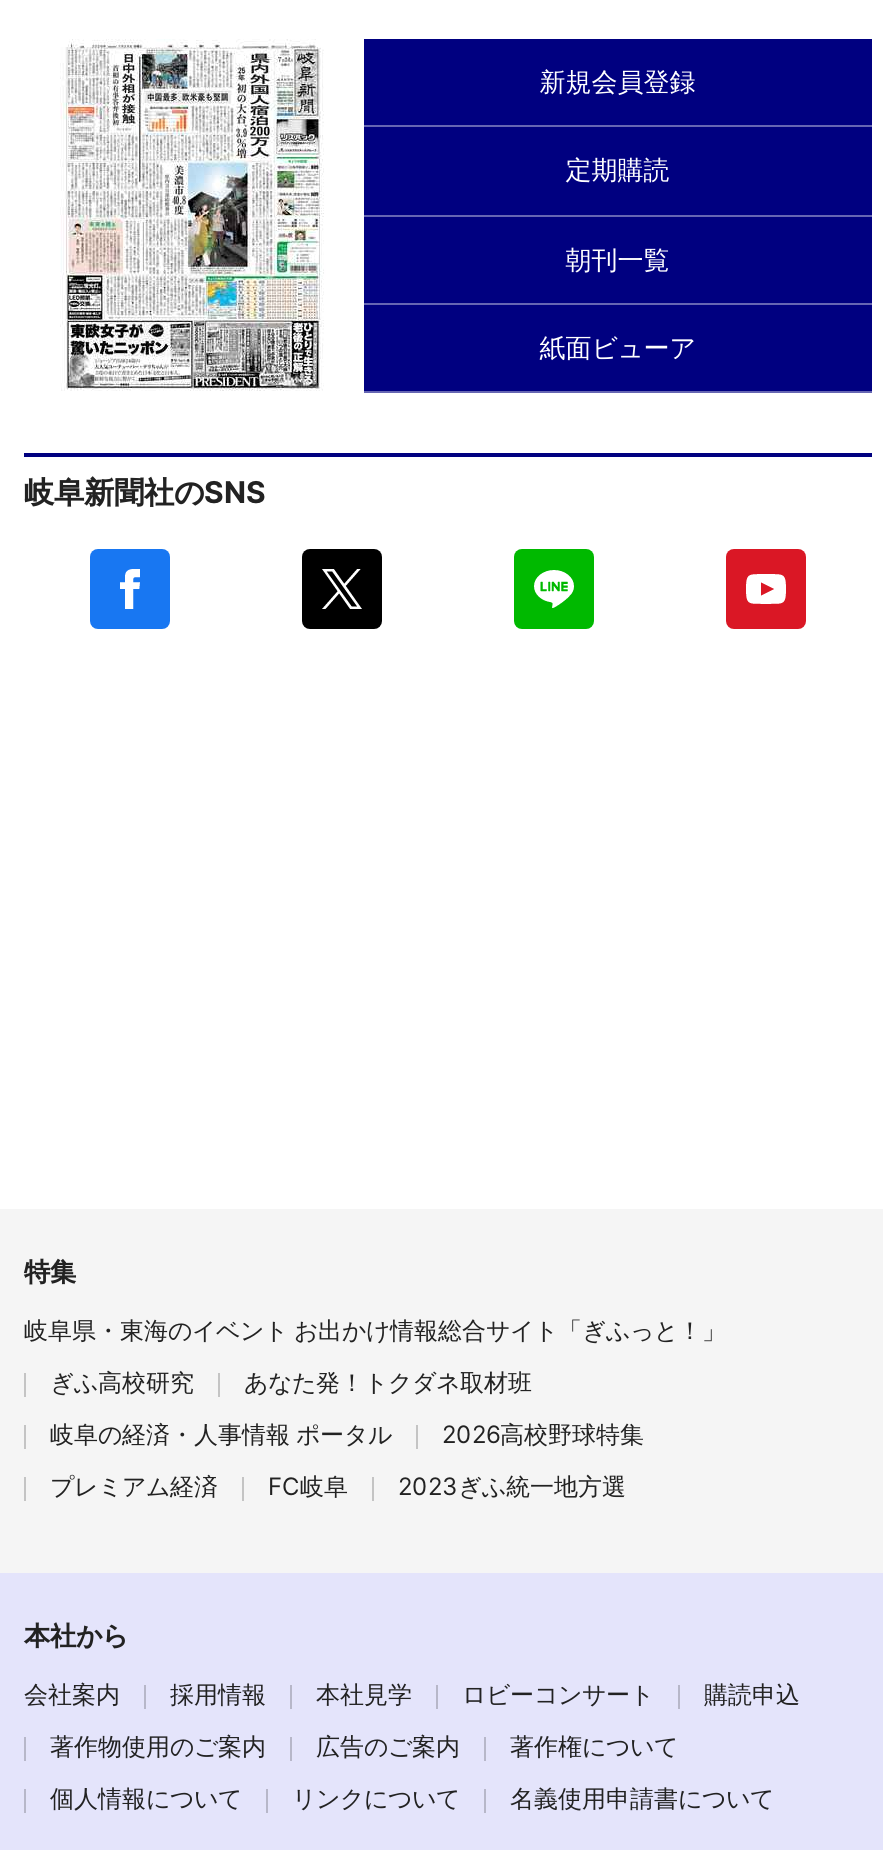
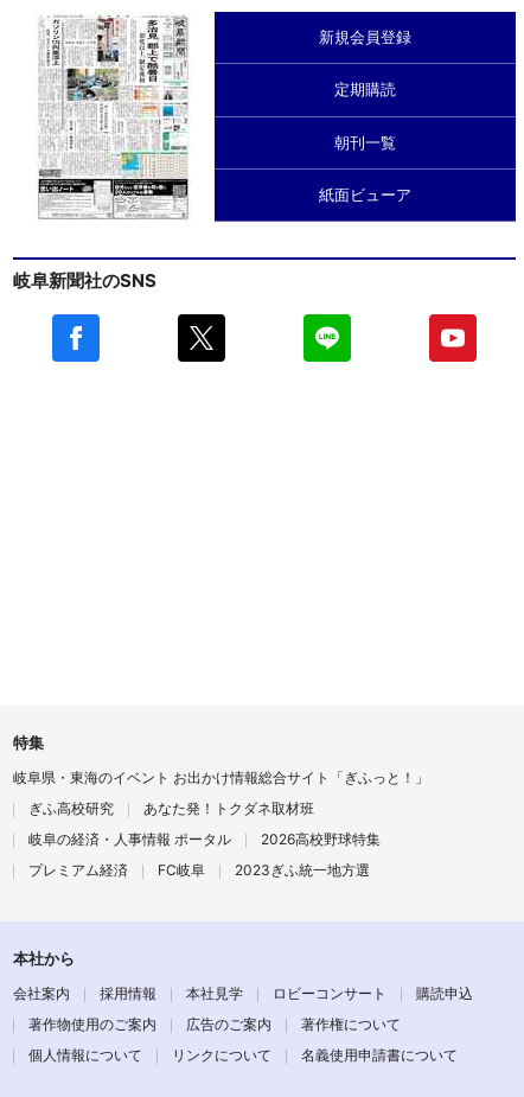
- [image]
+ [image]
